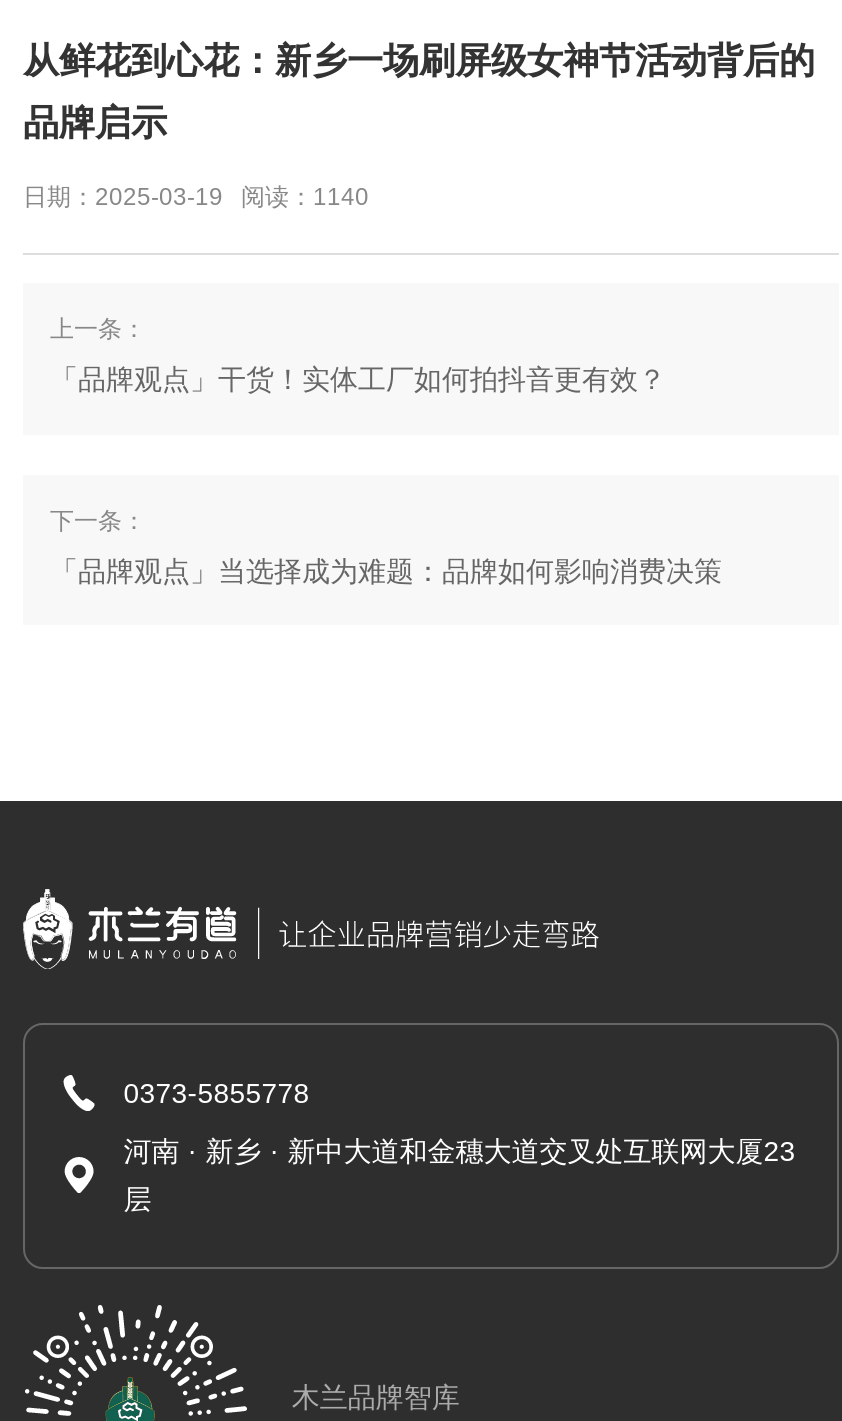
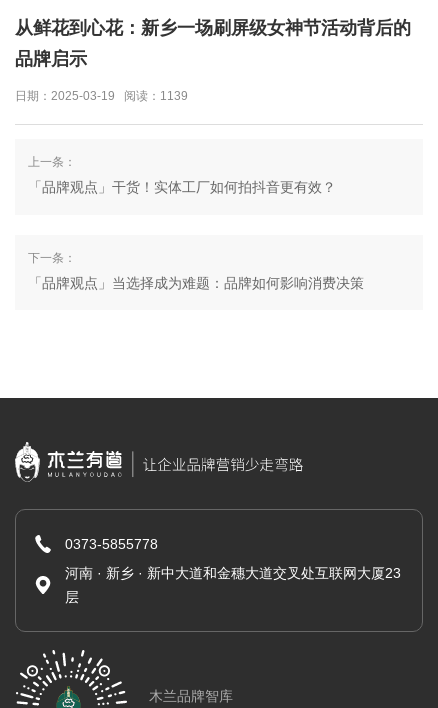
- 日期：2025-03-19 阅读：1140
+ 日期：2025-03-19 阅读：1139
